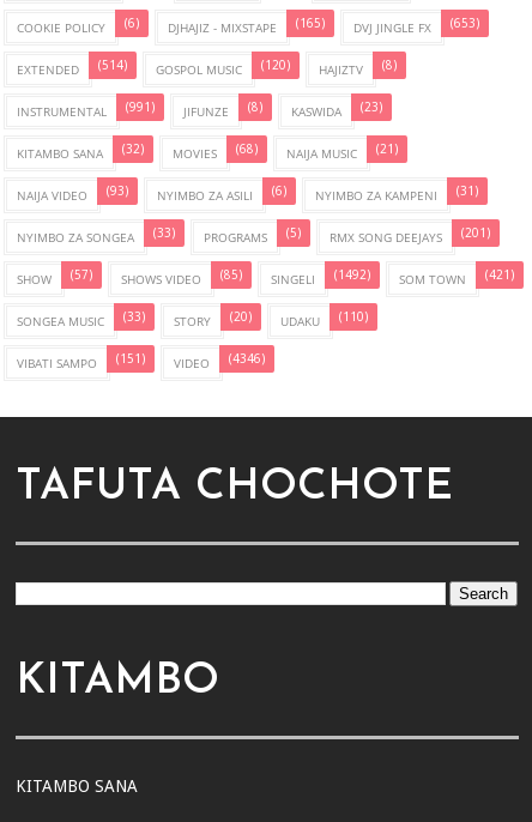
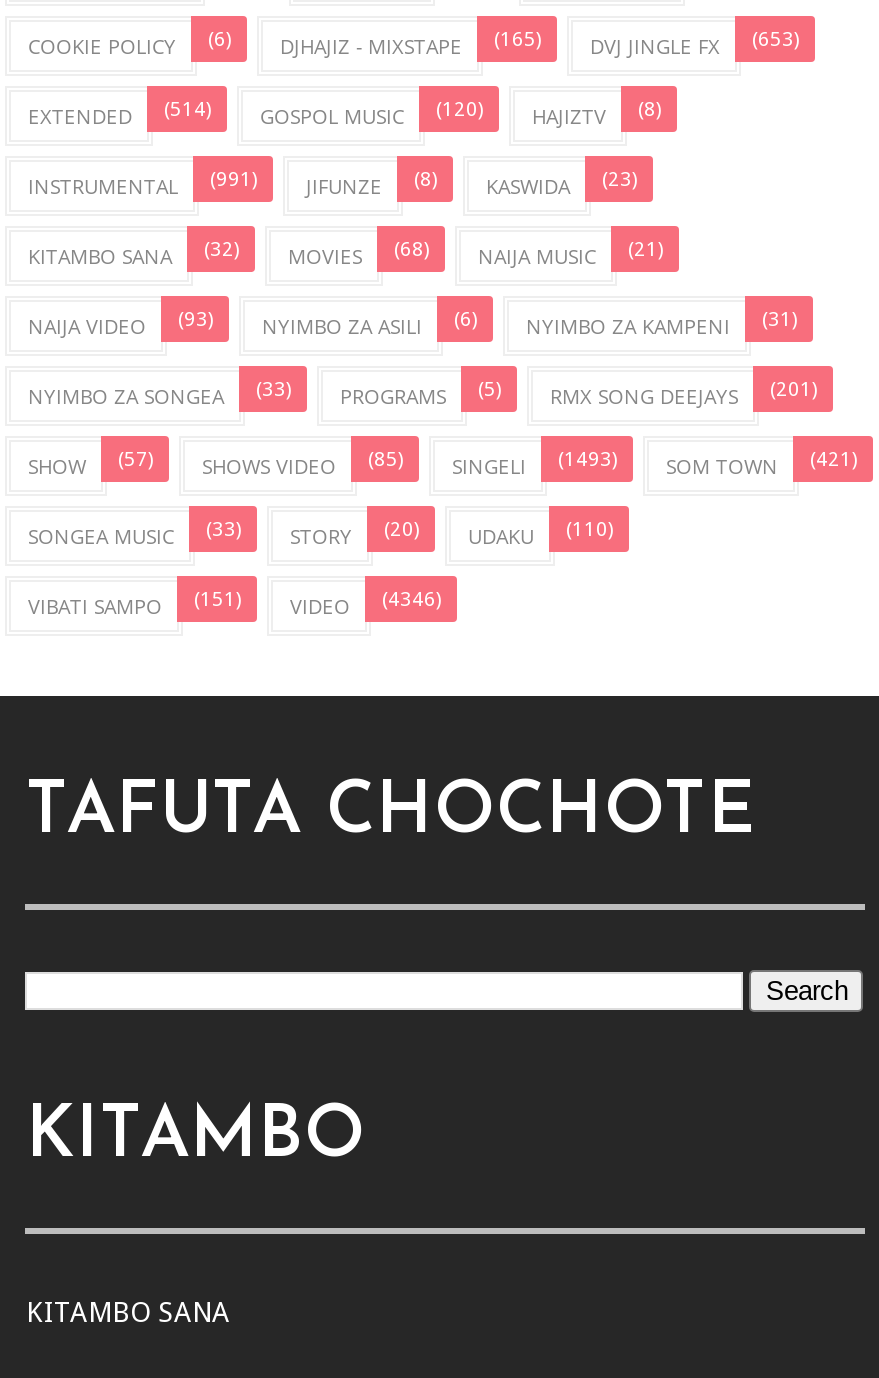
- SINGELI (1492)
+ SINGELI (1493)
